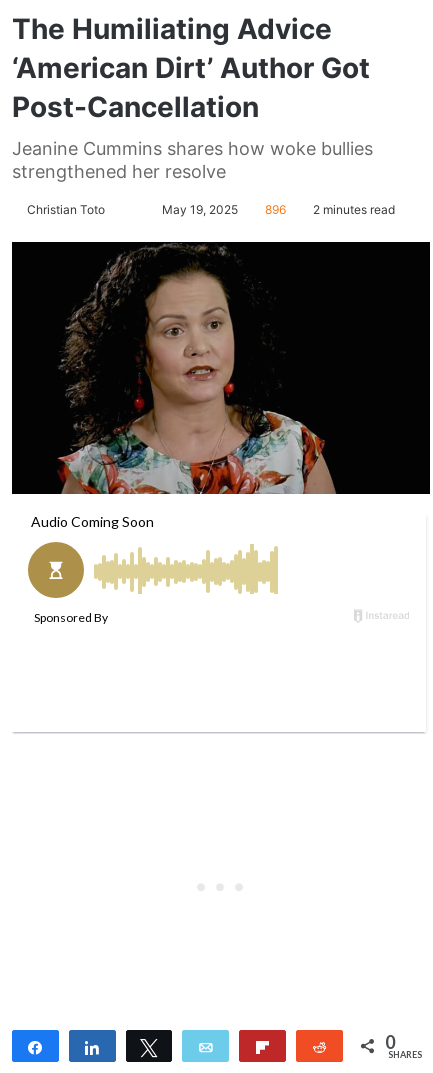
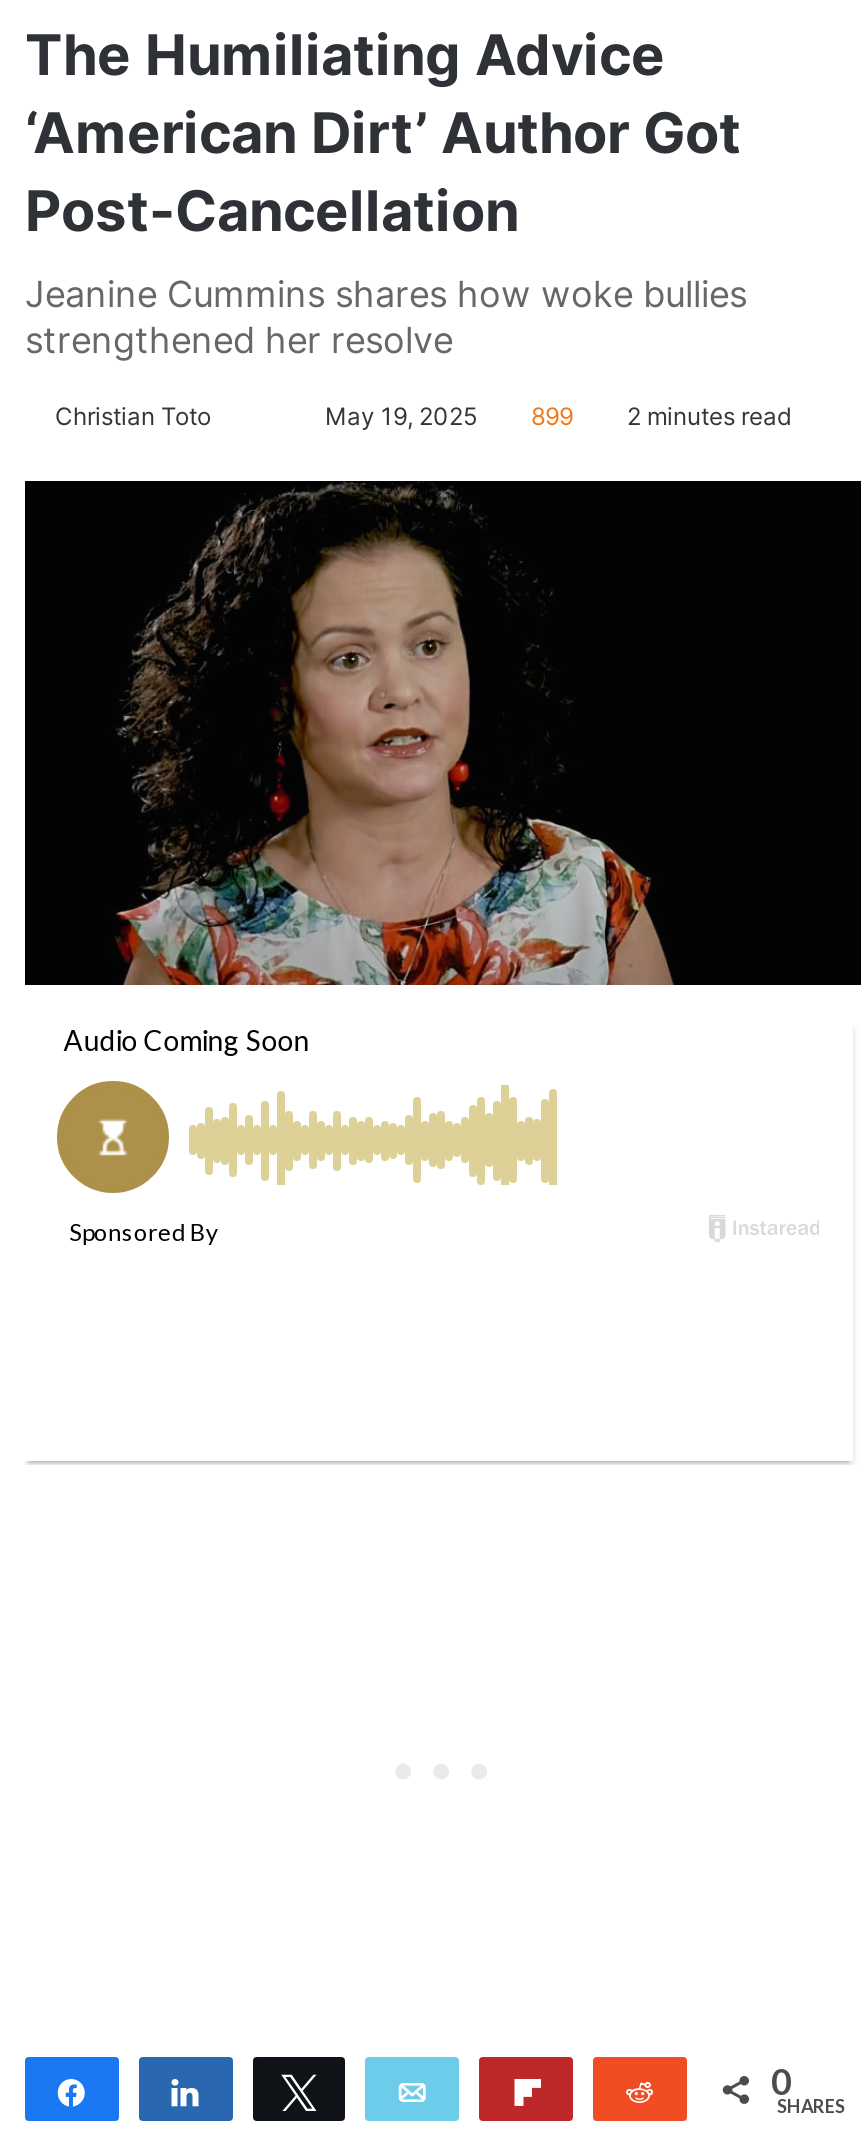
- 896
+ 899
